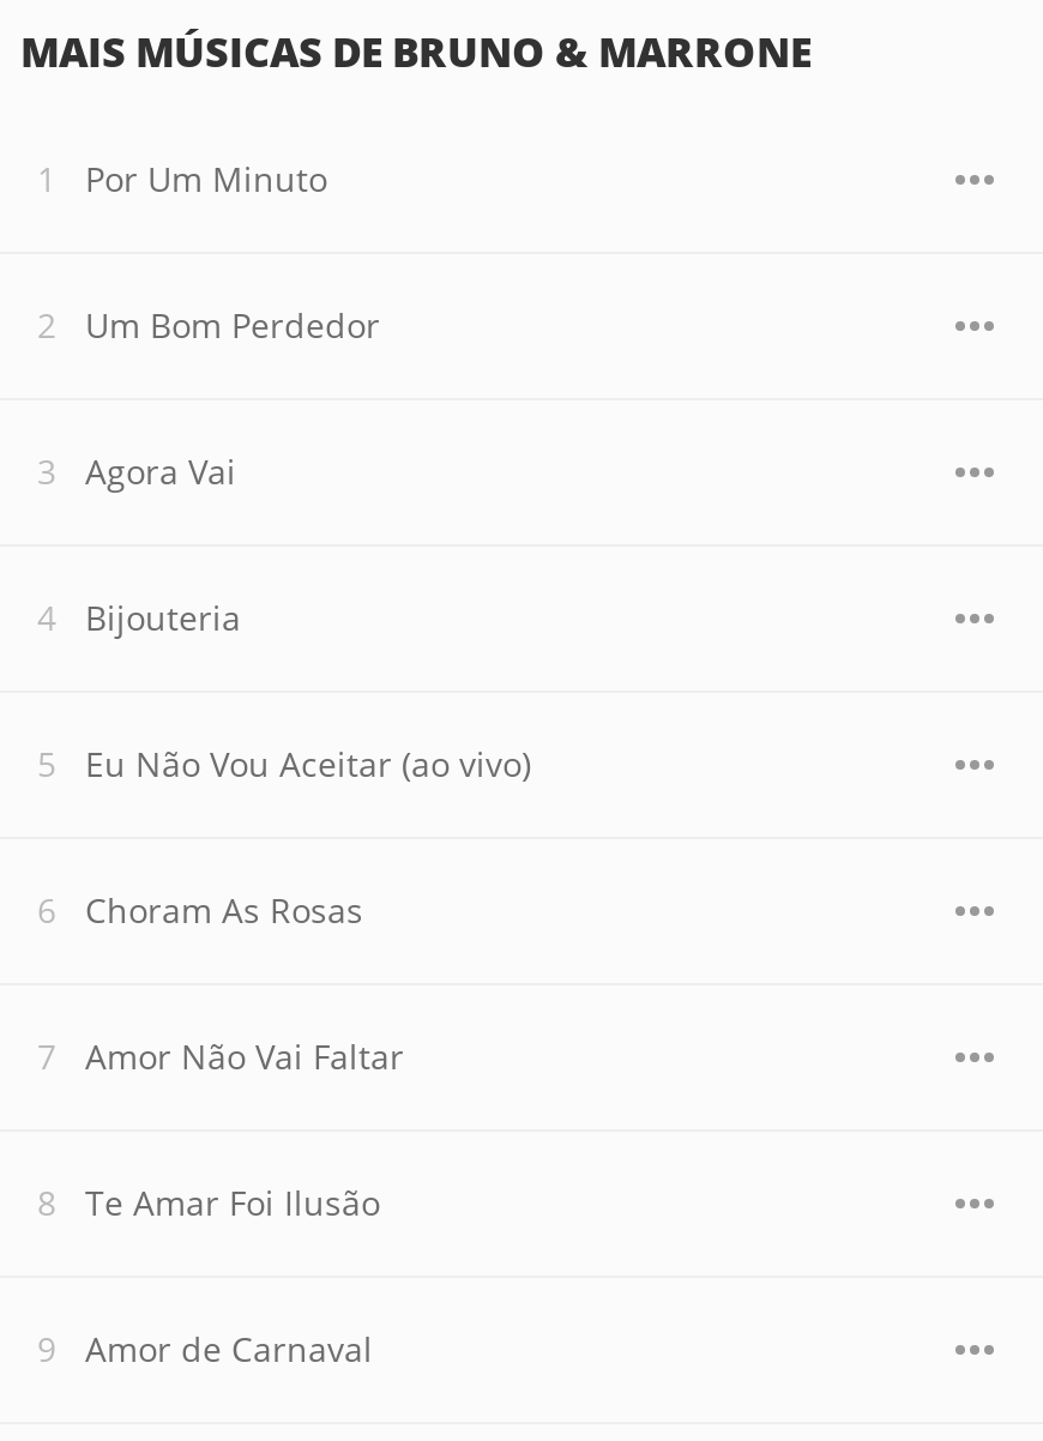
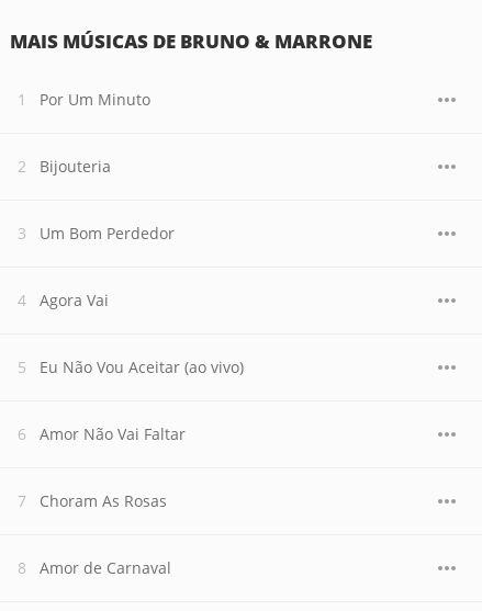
moved down: Um Bom Perdedor | Agora Vai

moved up: Bijouteria

moved down: Choram As Rosas

- Te Amar Foi Ilusão
